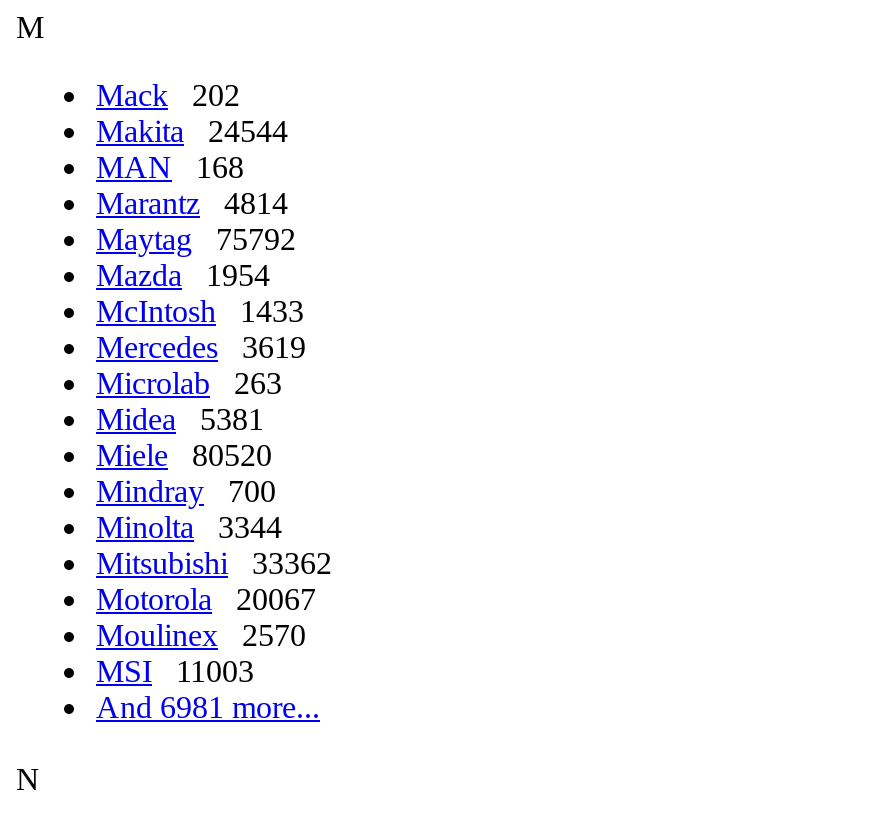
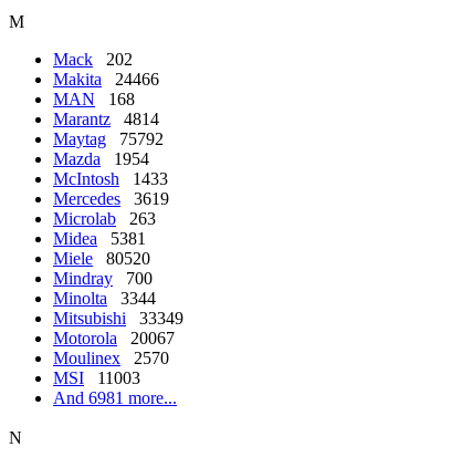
- Makita 24544
+ Makita 24466

- Mitsubishi 33362
+ Mitsubishi 33349
